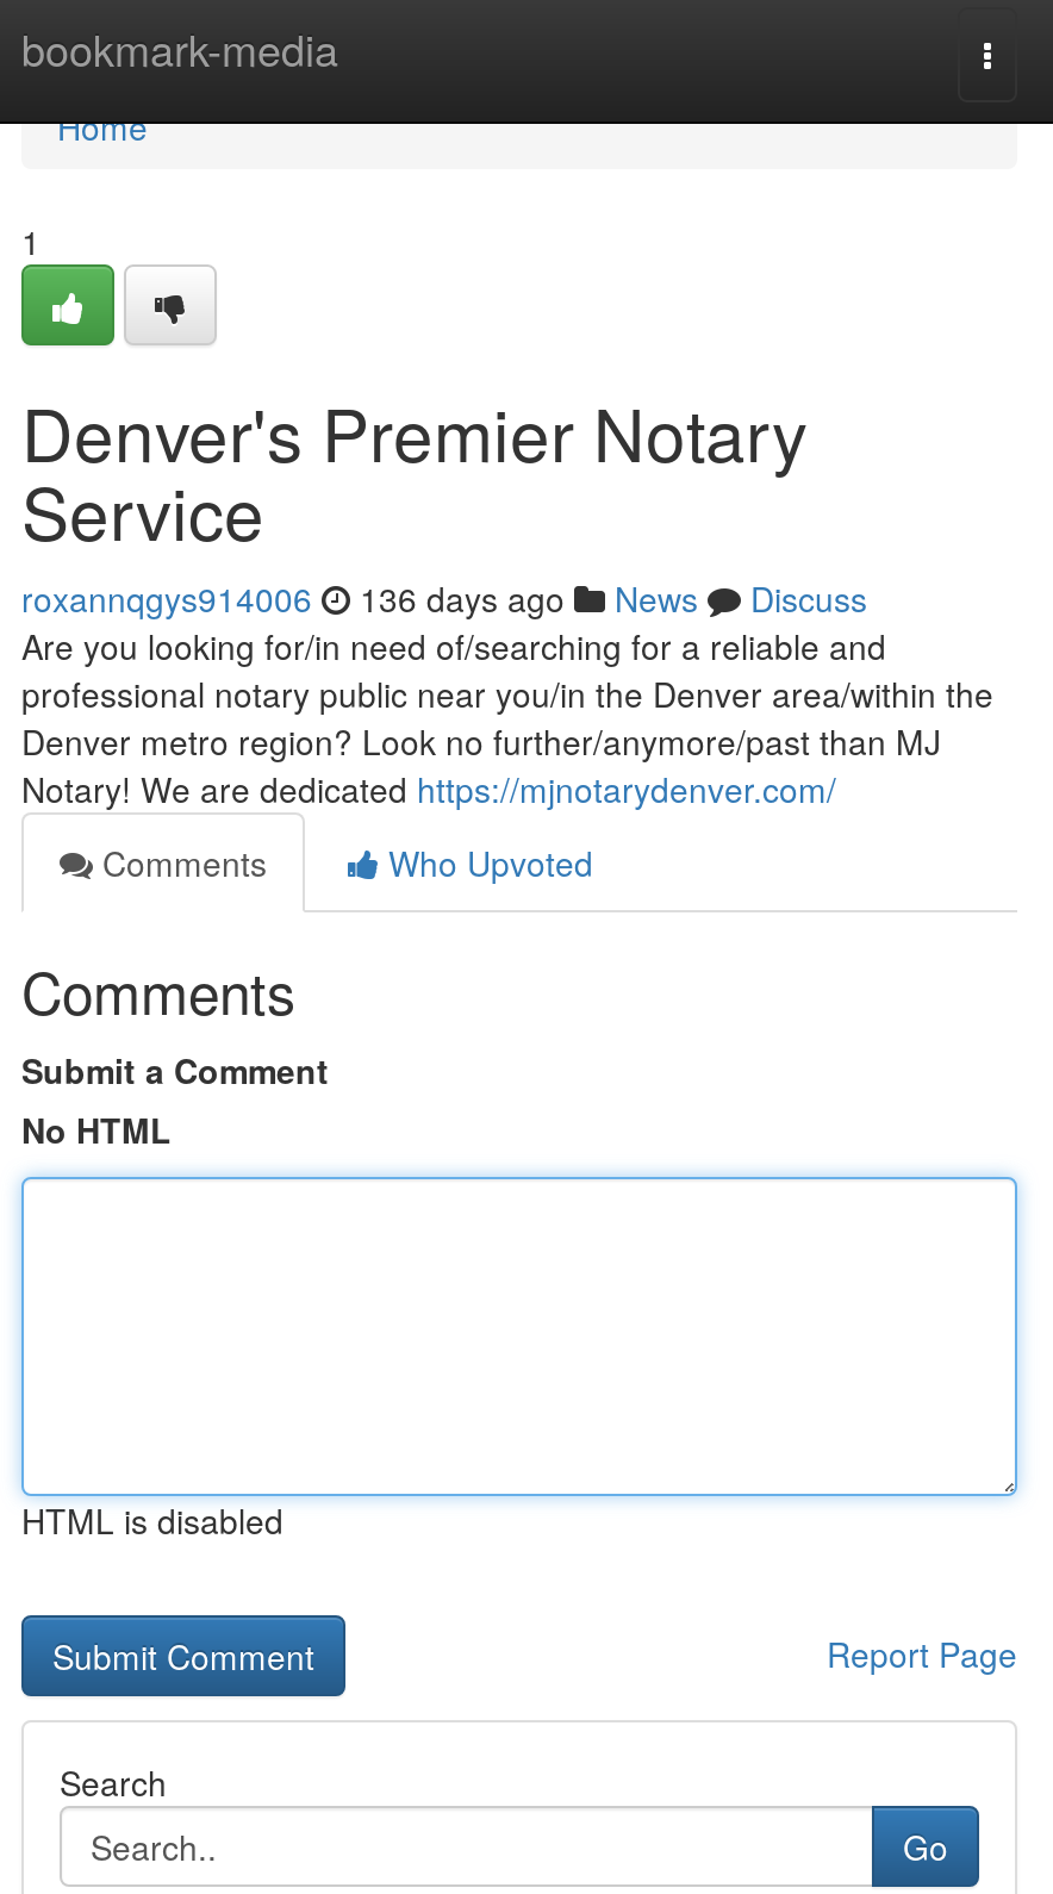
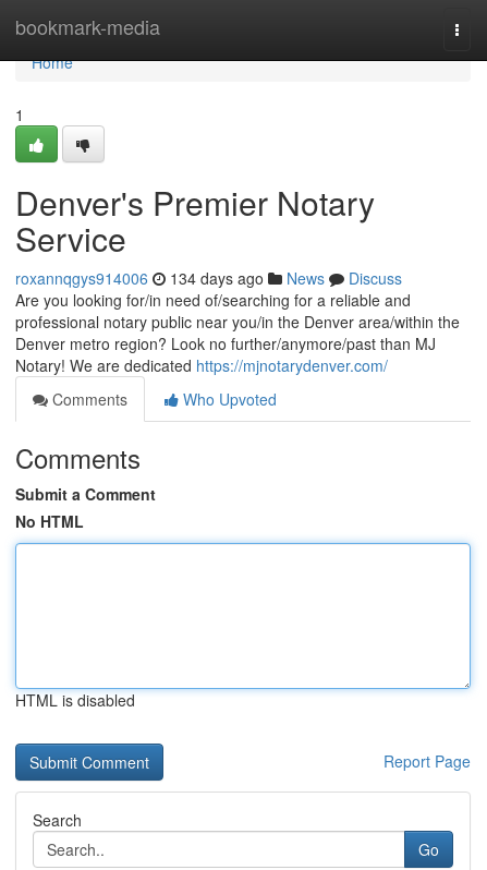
- roxannqgys914006 136 days ago News Discuss
+ roxannqgys914006 134 days ago News Discuss
